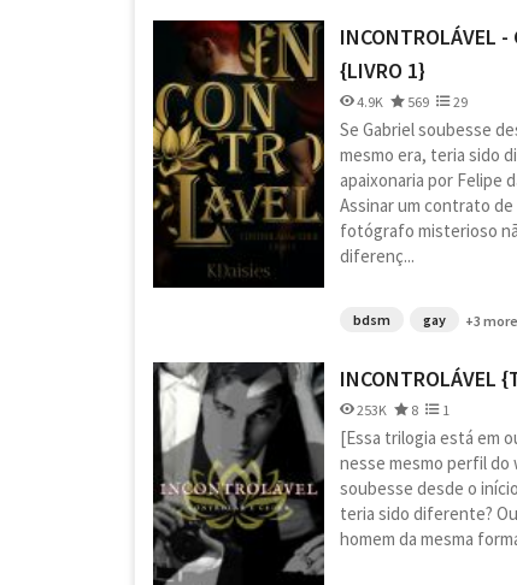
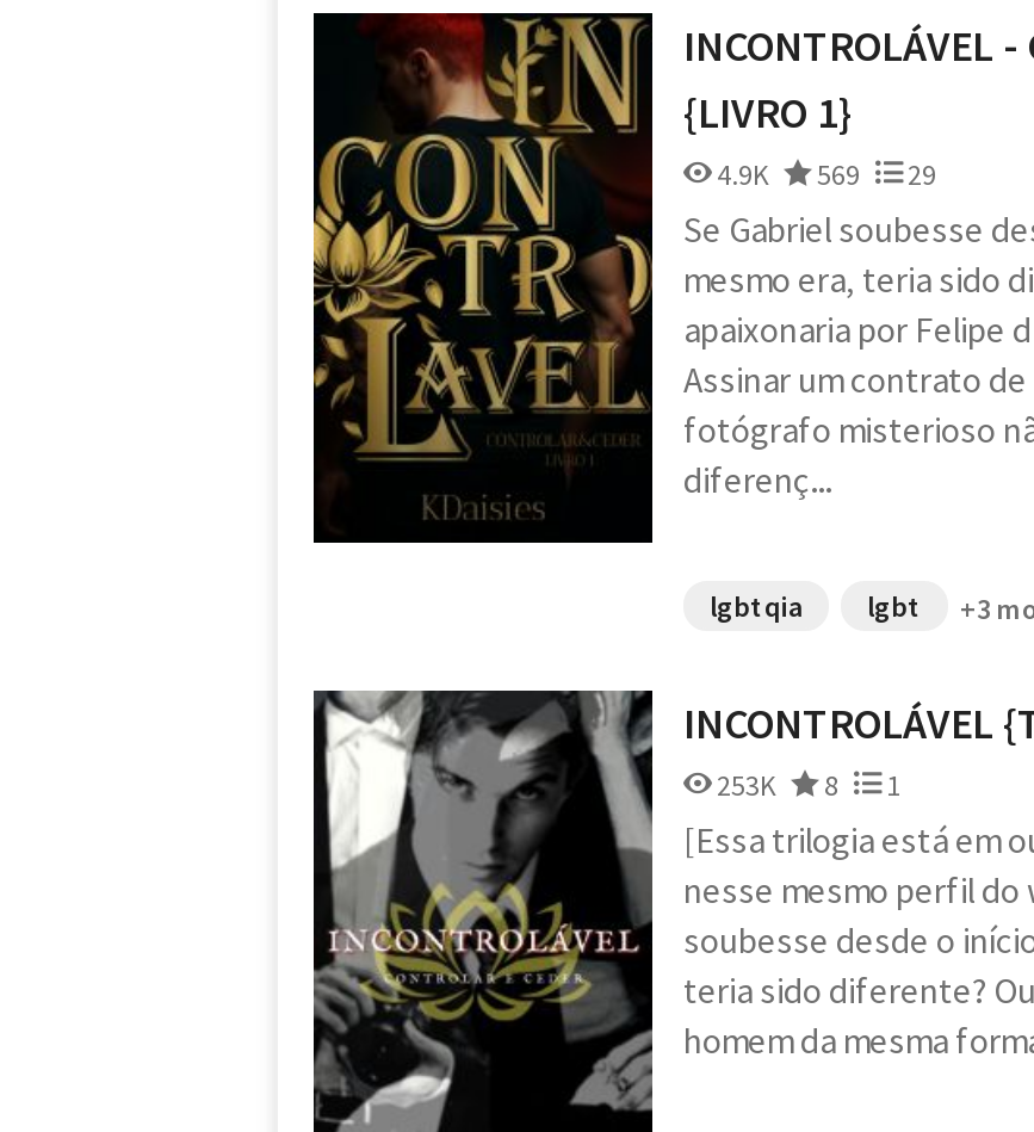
- bdsm
- gay
+ lgbtqia
+ lgbt
